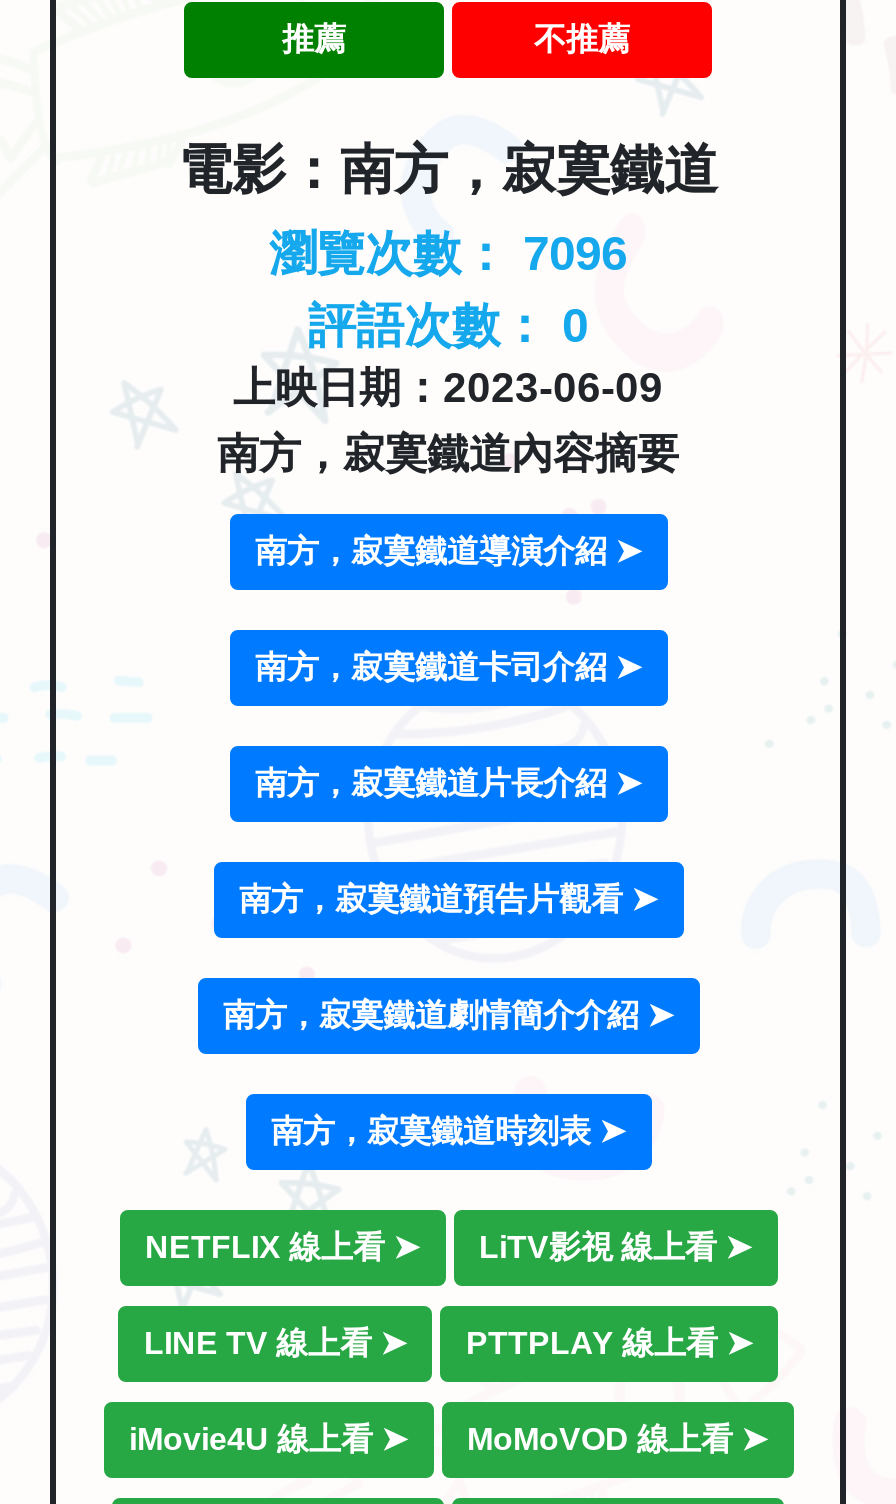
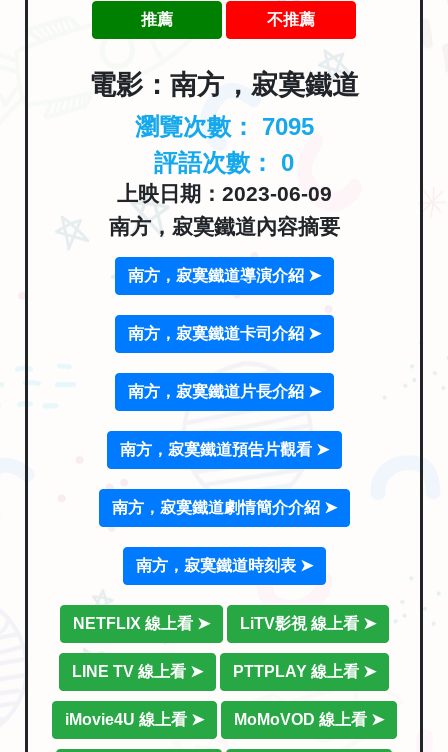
- 瀏覽次數：7096
+ 瀏覽次數：7095
